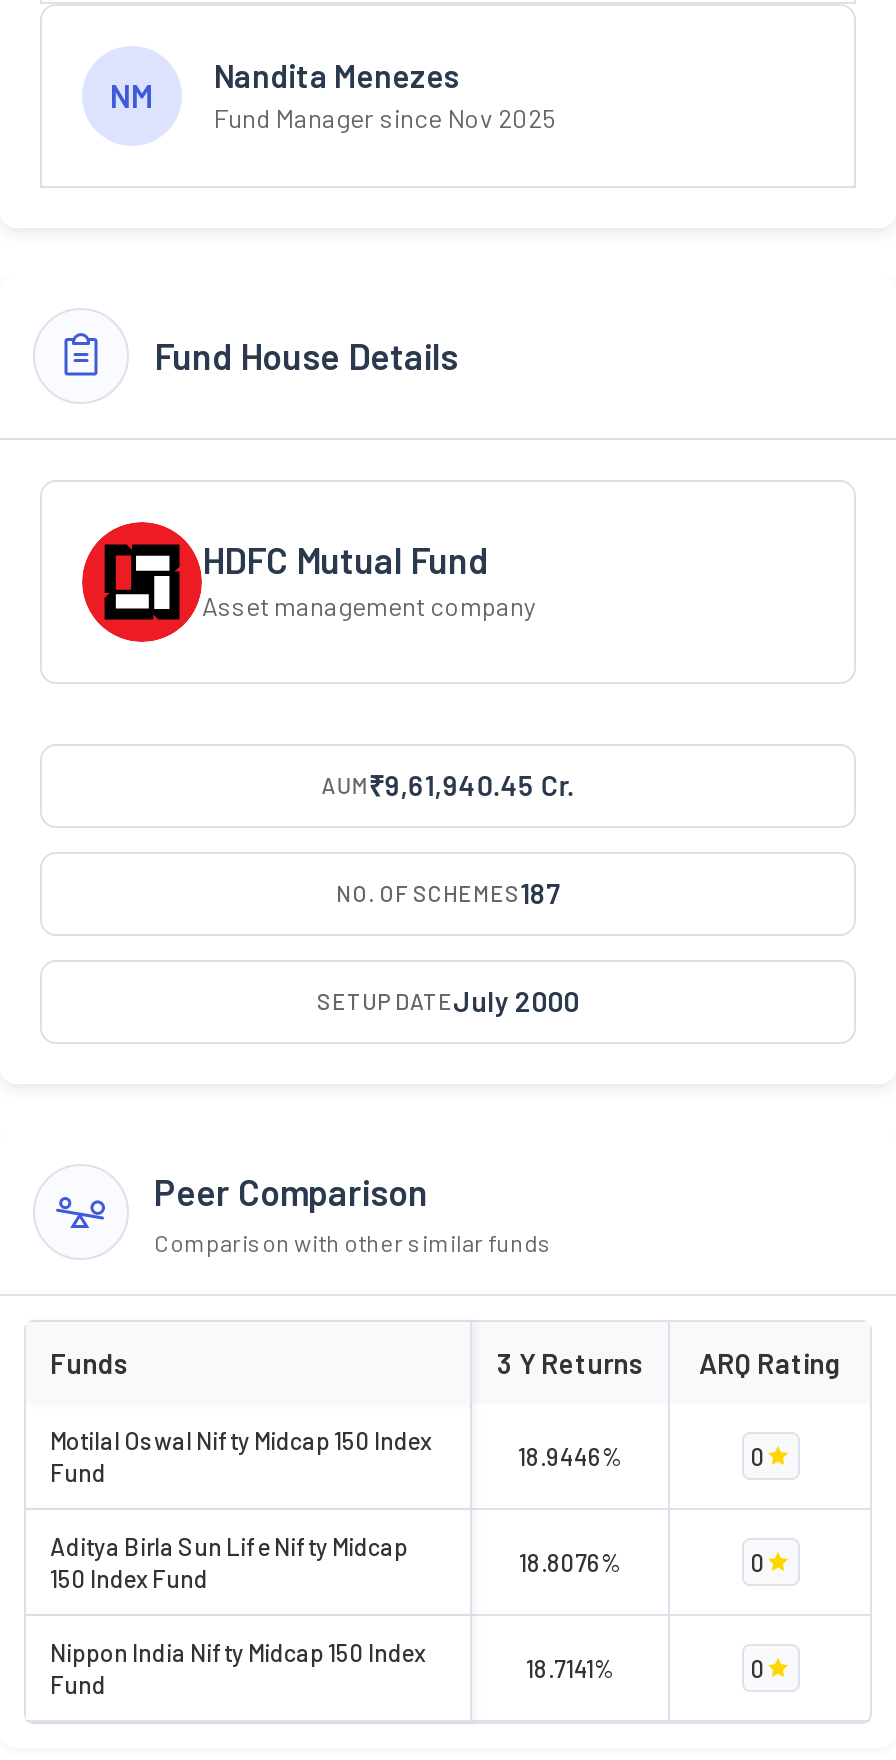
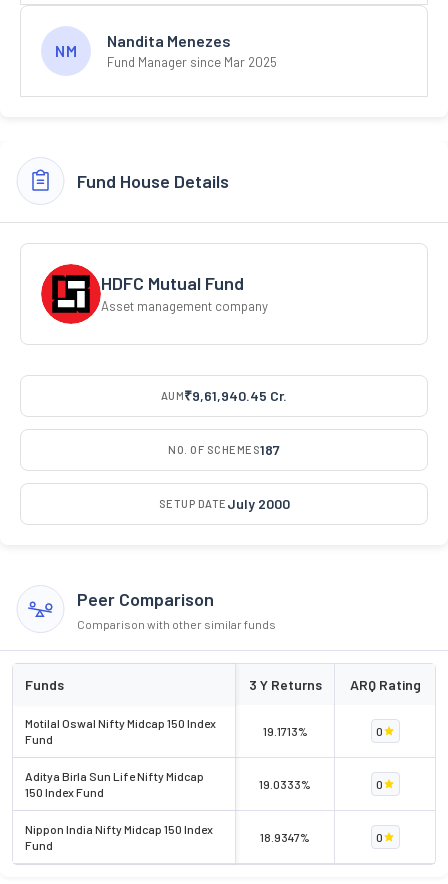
- Fund Manager since Nov 2025
+ Fund Manager since Mar 2025

- 18.9446%
+ 19.1713%

- 18.8076%
+ 19.0333%

- 18.7141%
+ 18.9347%
